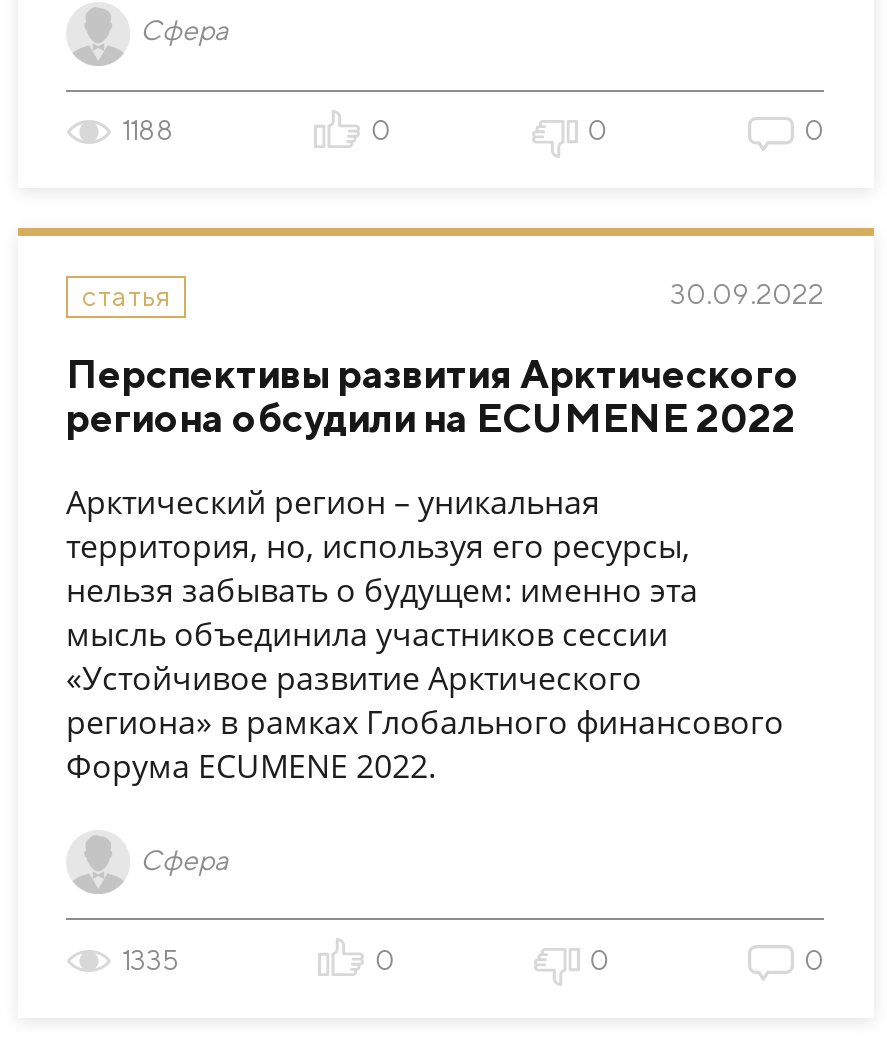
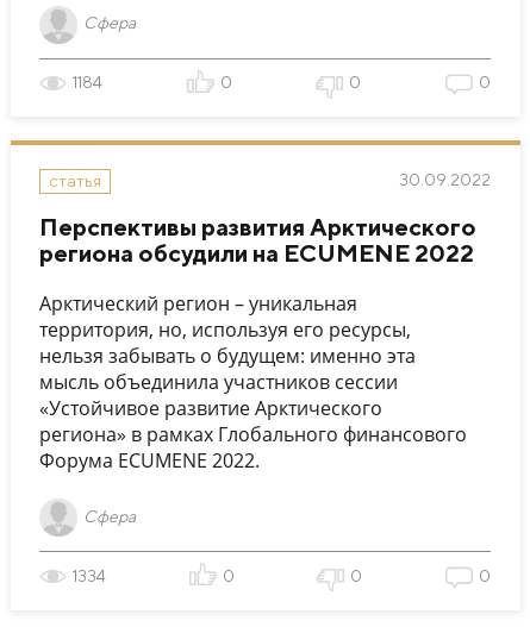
- 1188
+ 1184

- 1335
+ 1334
